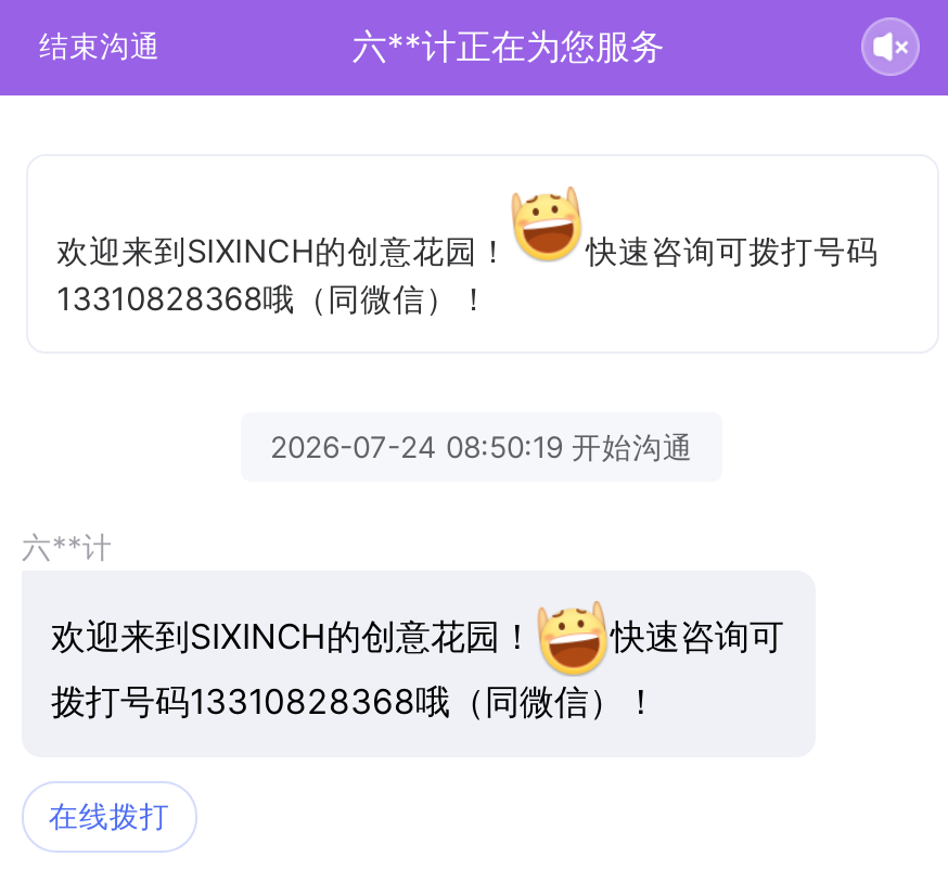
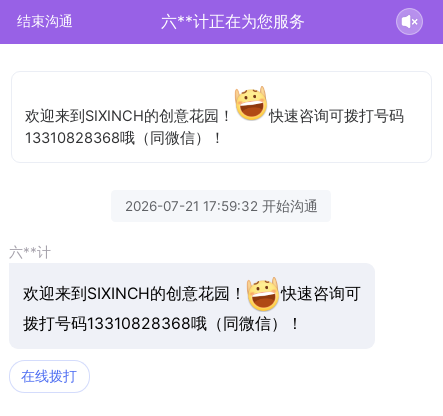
- 2026-07-24 08:50:19 开始沟通
+ 2026-07-21 17:59:32 开始沟通
